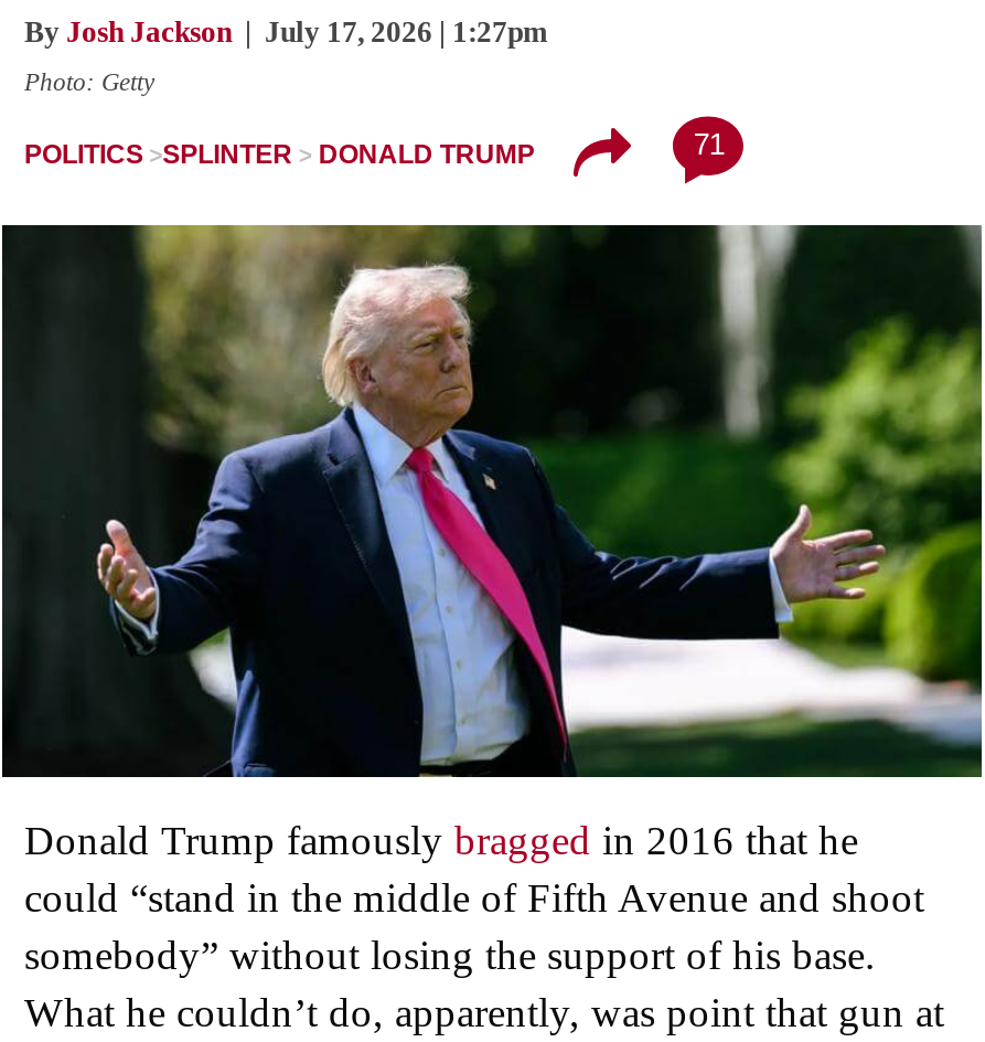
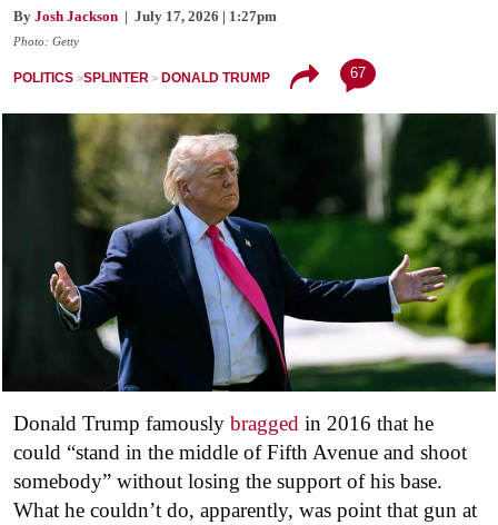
- 71
+ 67
